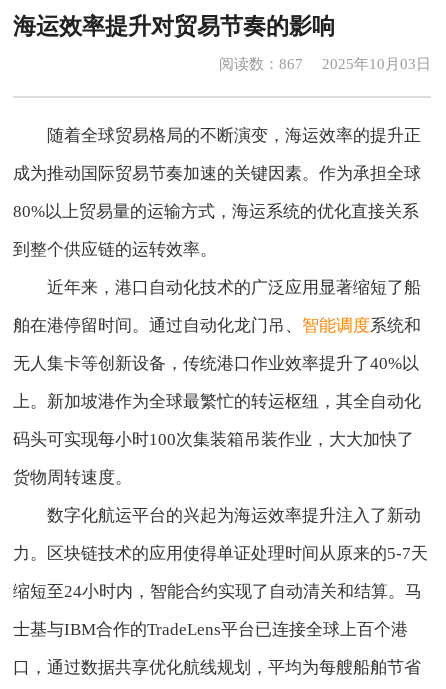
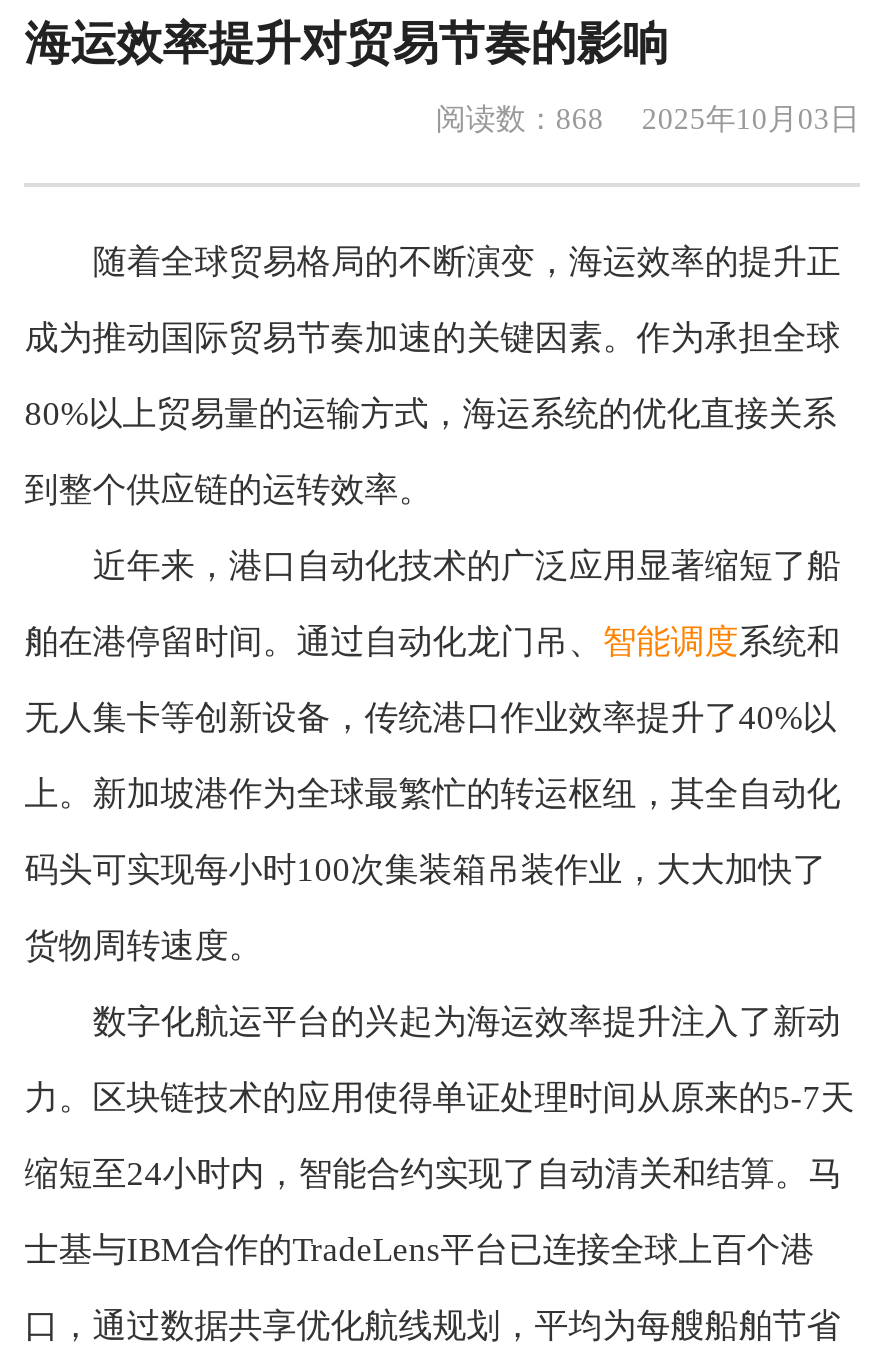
- 阅读数：867 2025年10月03日
+ 阅读数：868 2025年10月03日
